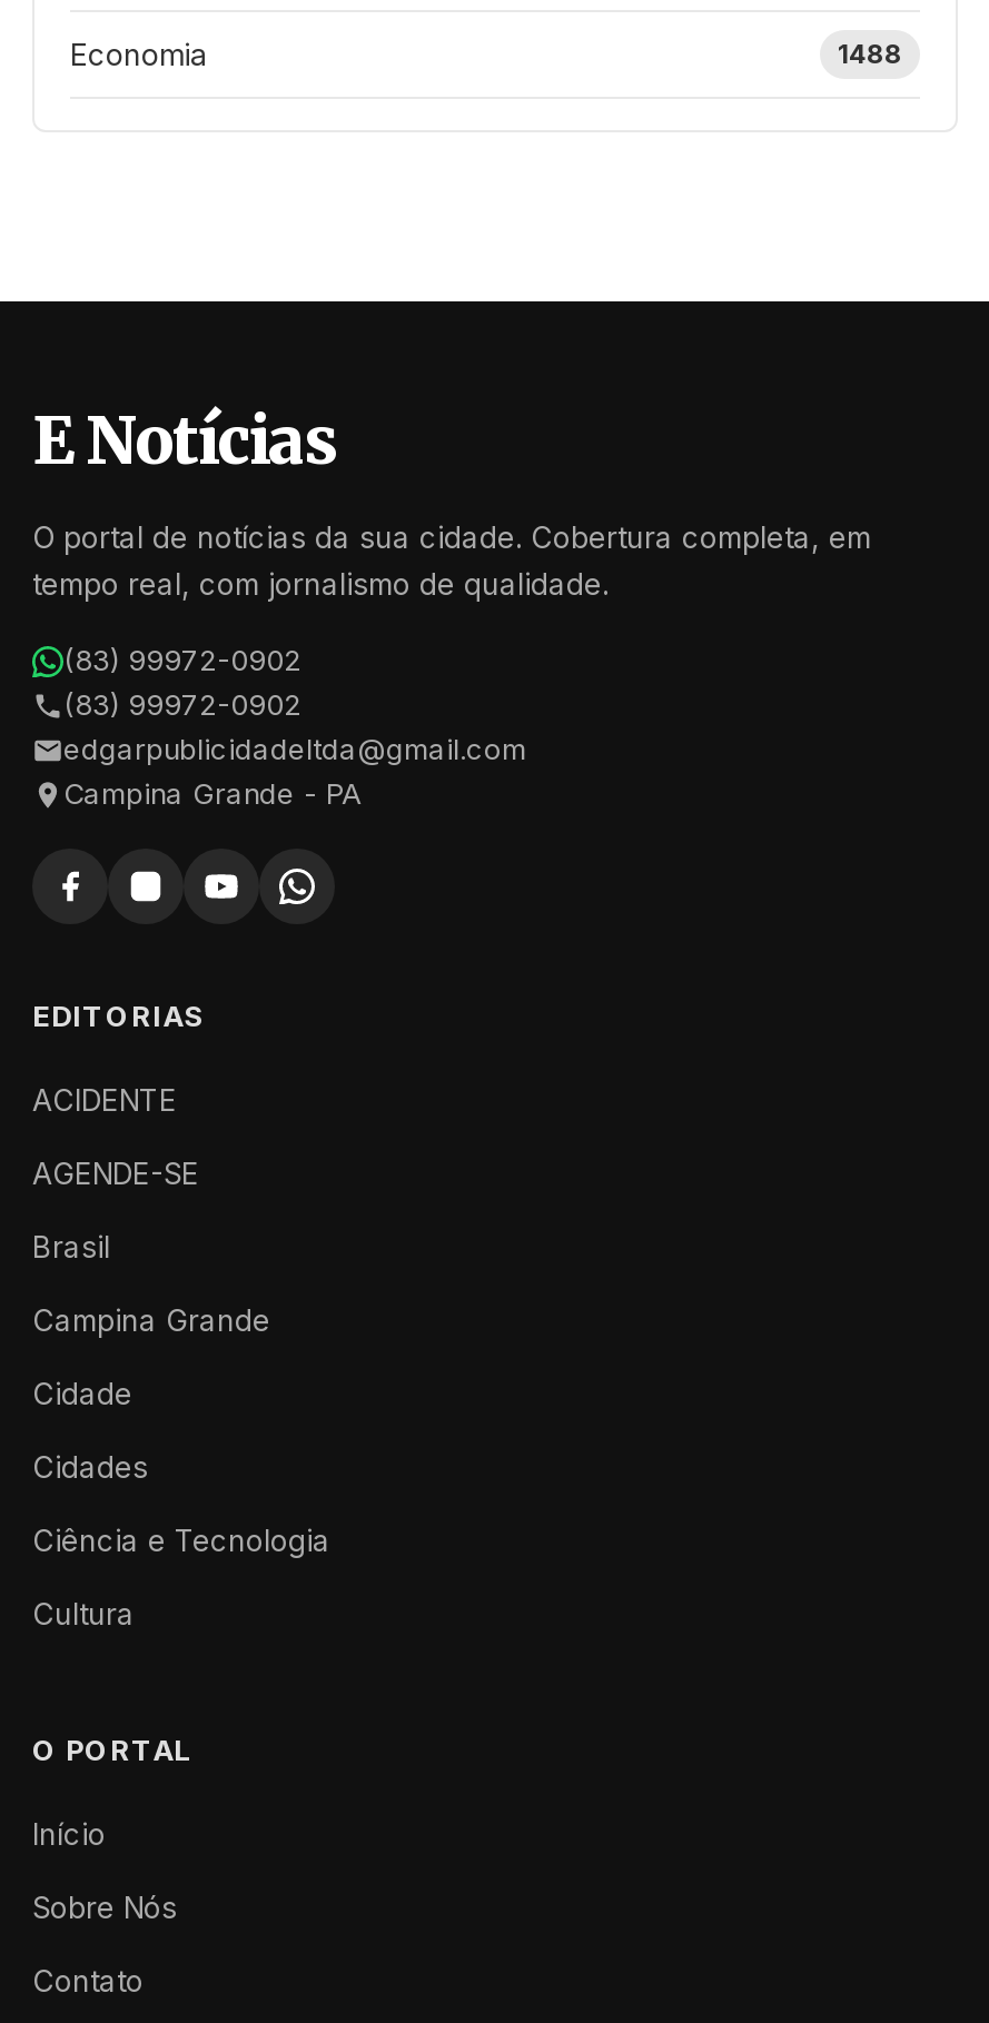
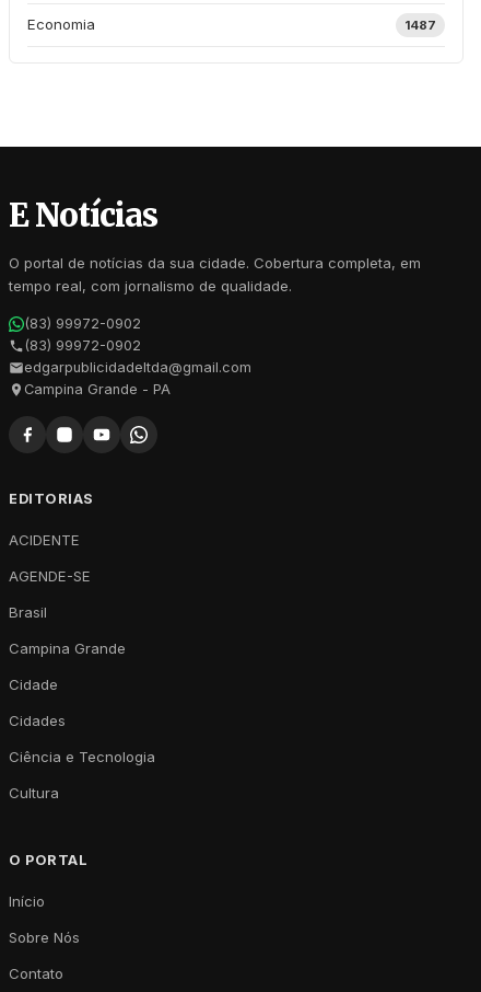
- 1488
+ 1487
